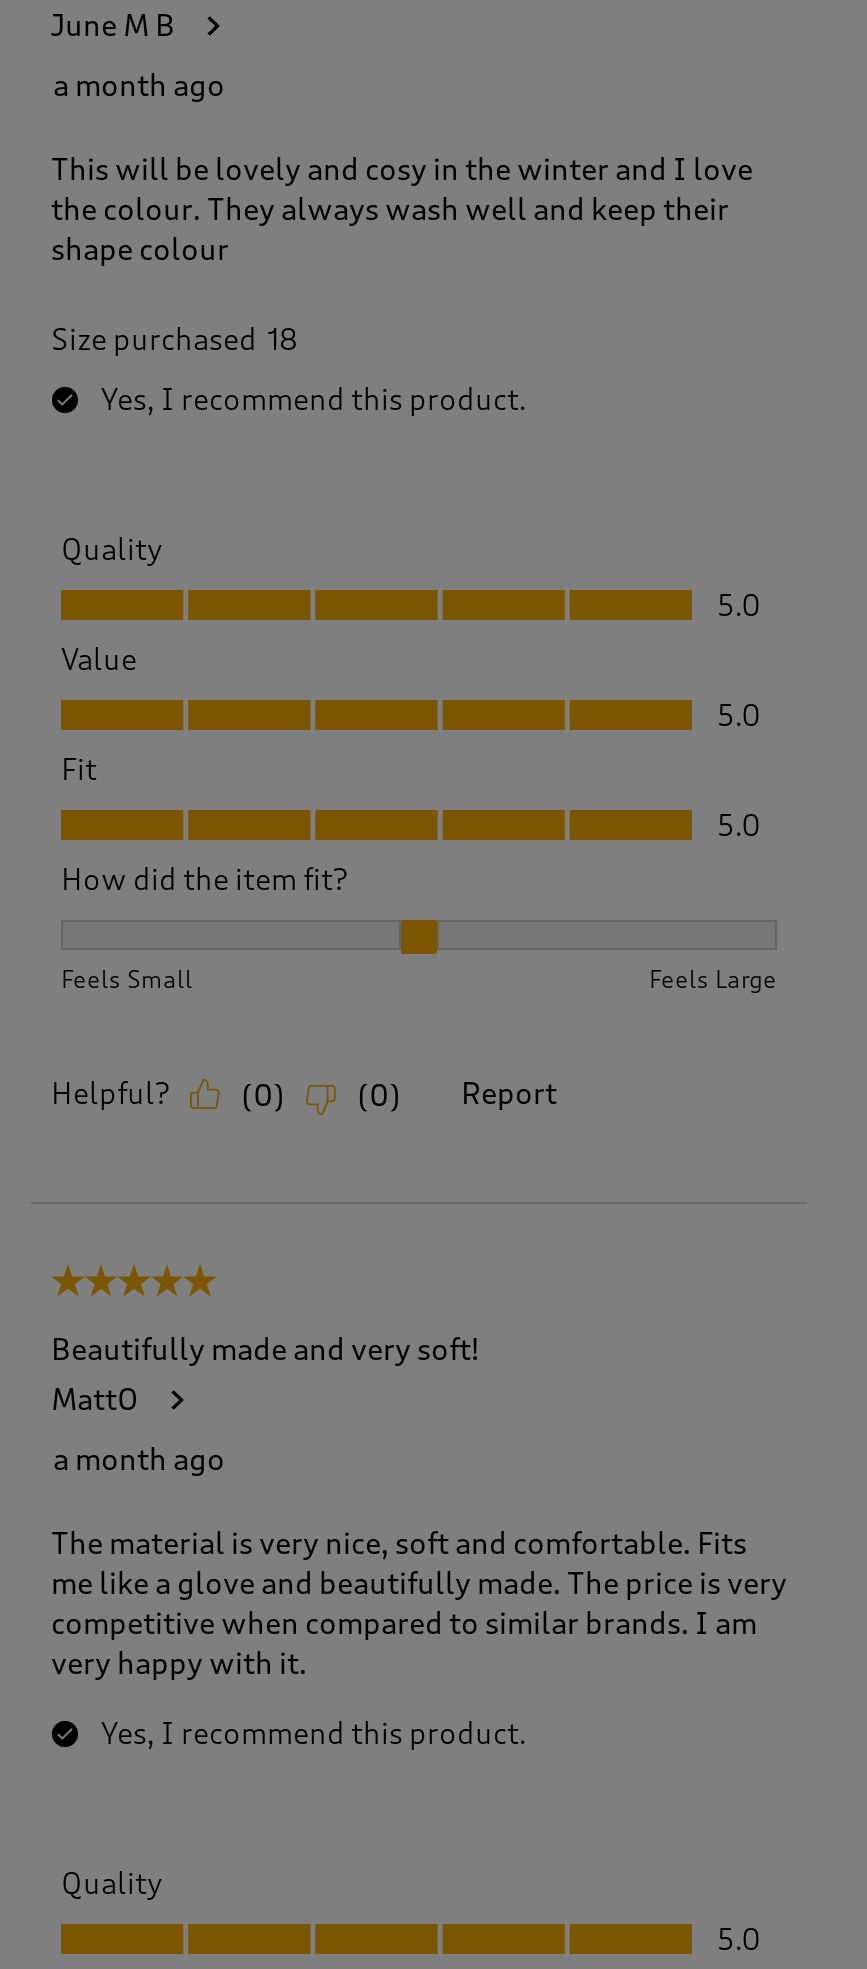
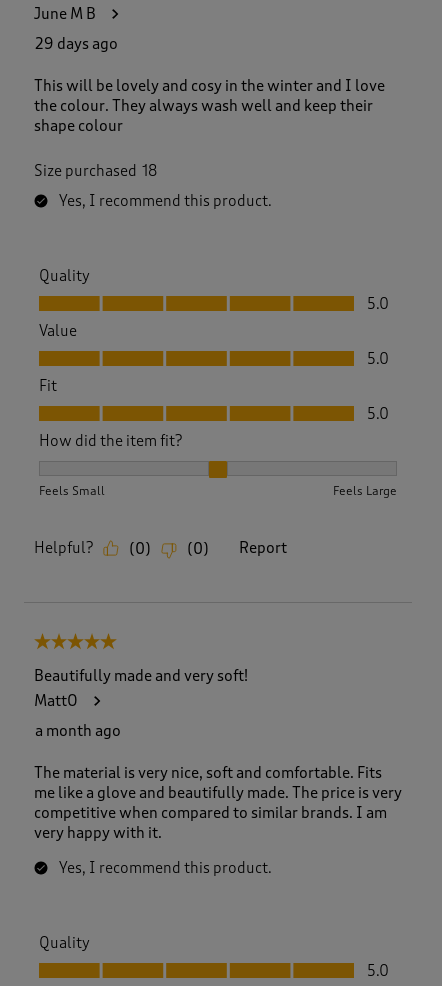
- a month ago
+ 29 days ago
